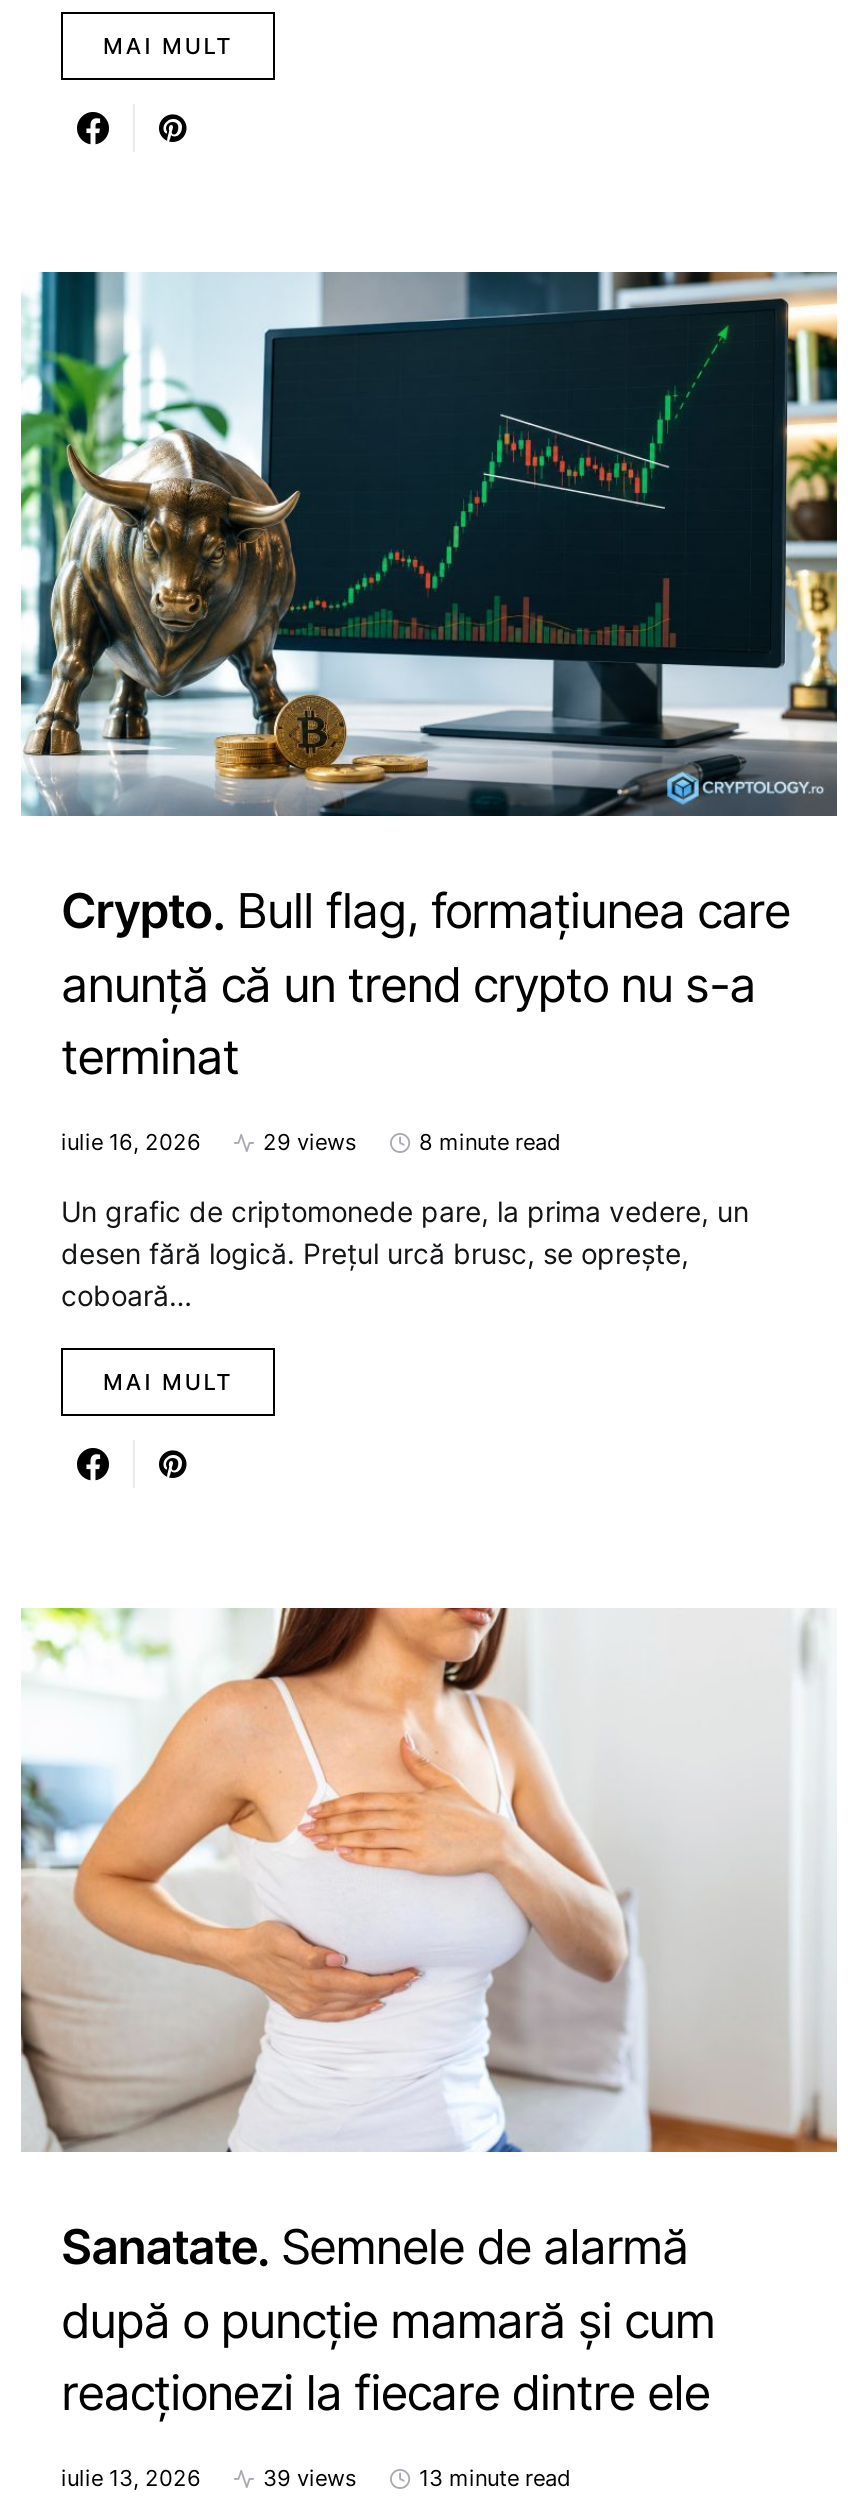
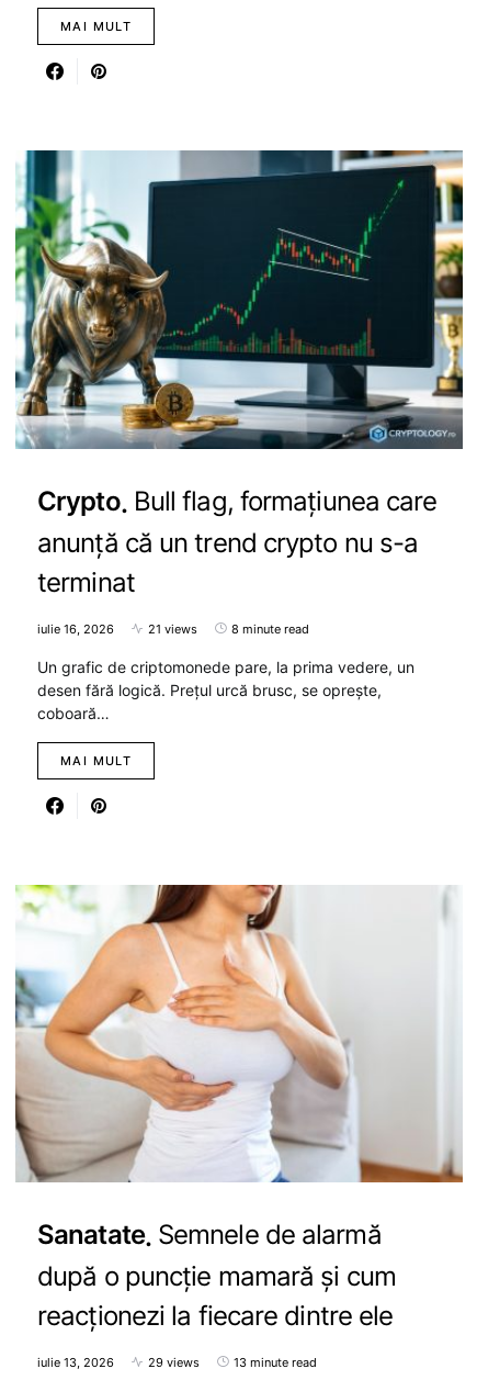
- 29 views
+ 21 views

- 39 views
+ 29 views
